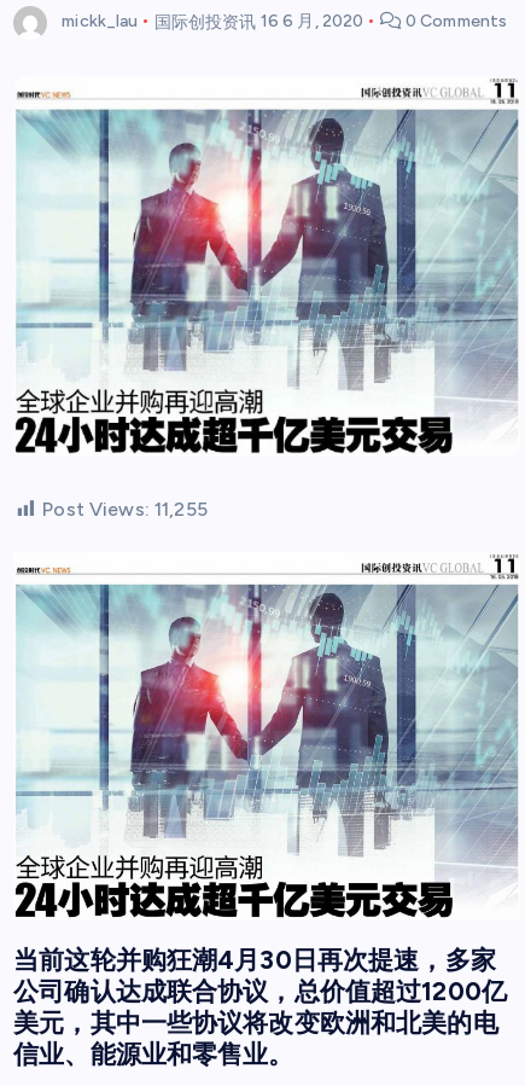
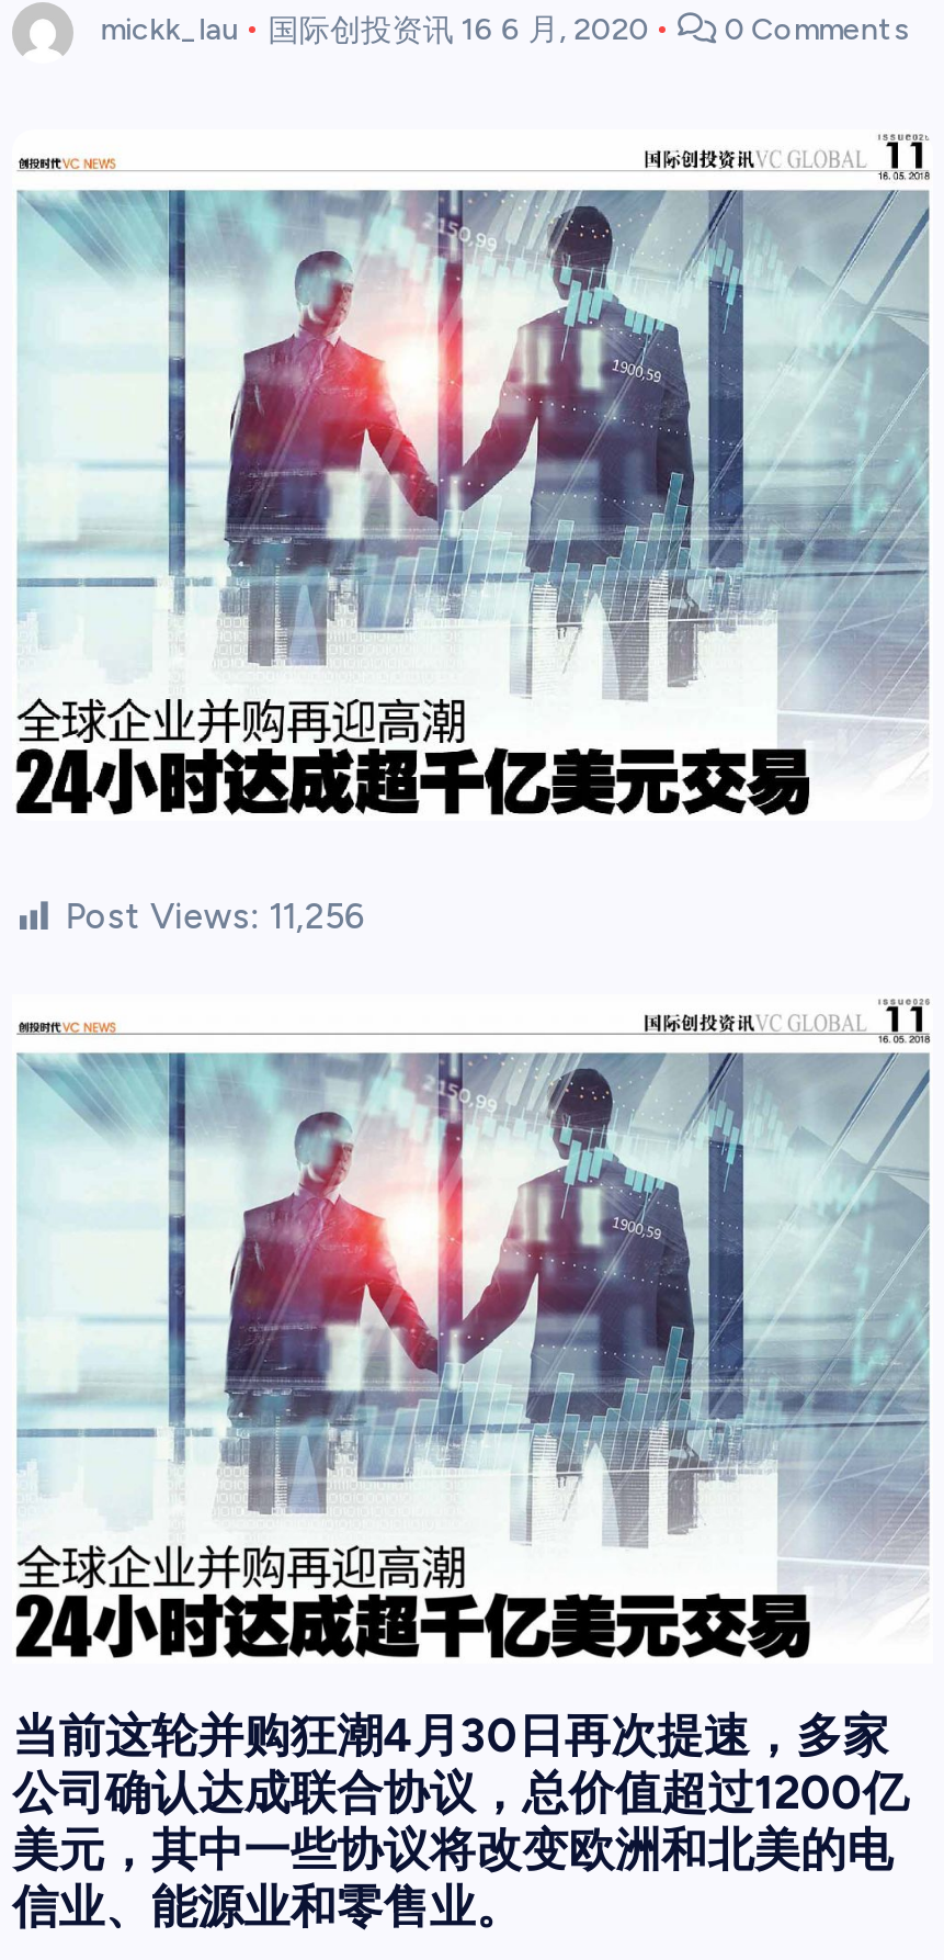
- Post Views: 11,255
+ Post Views: 11,256
